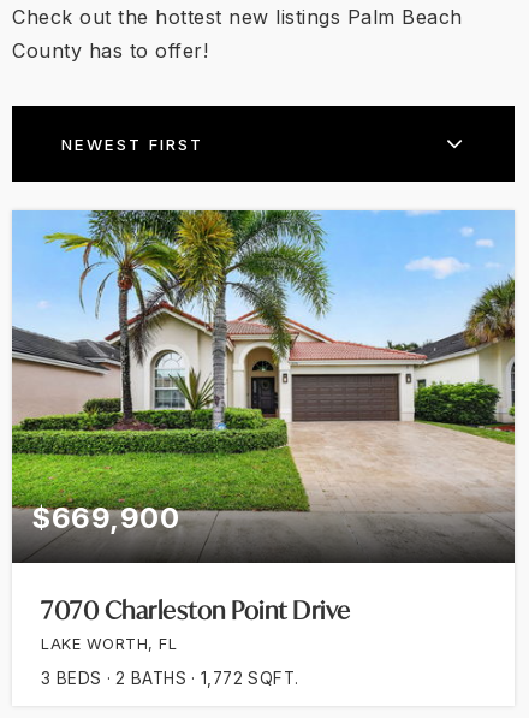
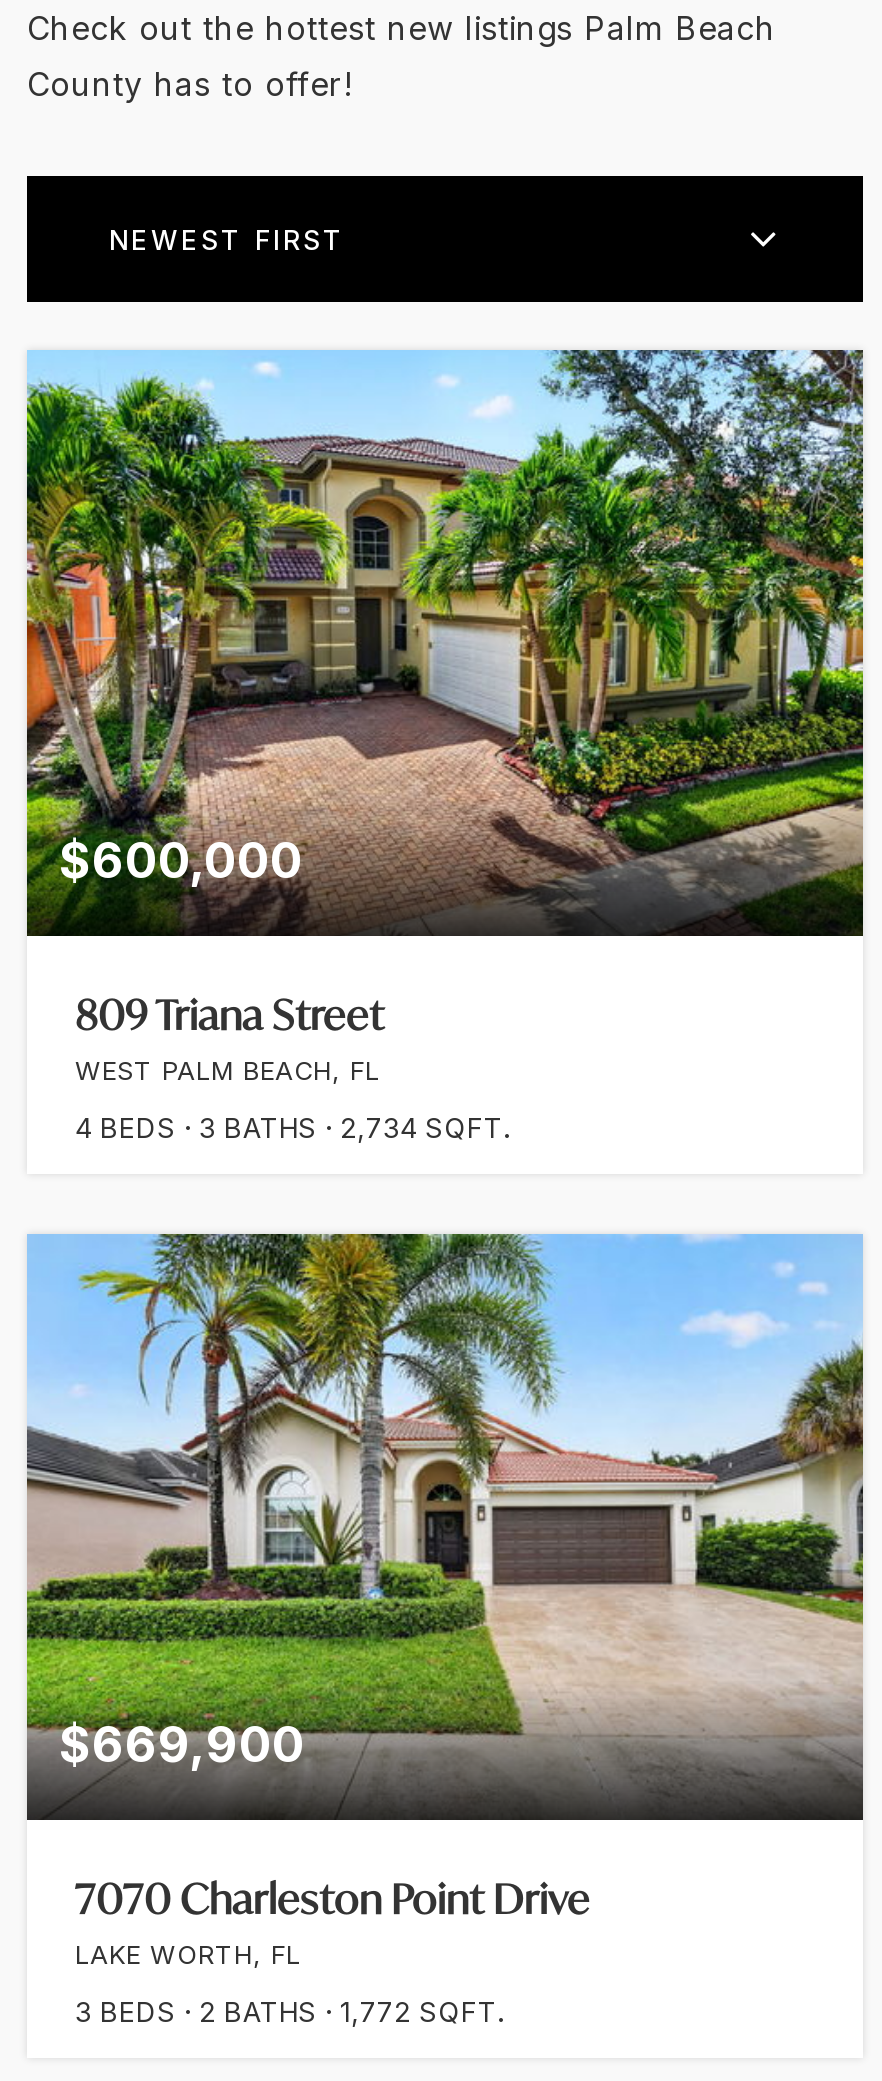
+ [image]
+ $600,000
+ 809 Triana Street
+ WEST PALM BEACH, FL
+ 4 BEDS
+ 3 BATHS
+ 2,734 SQFT.
